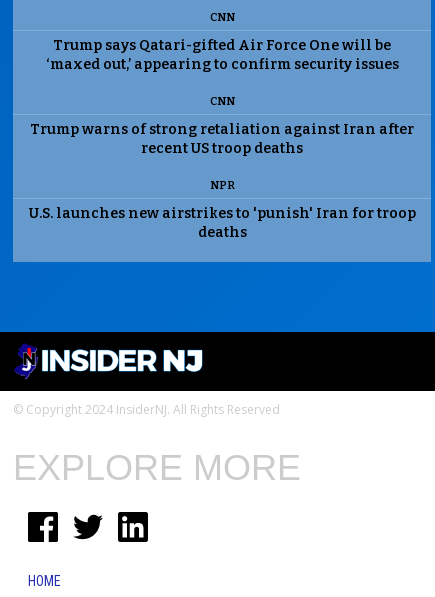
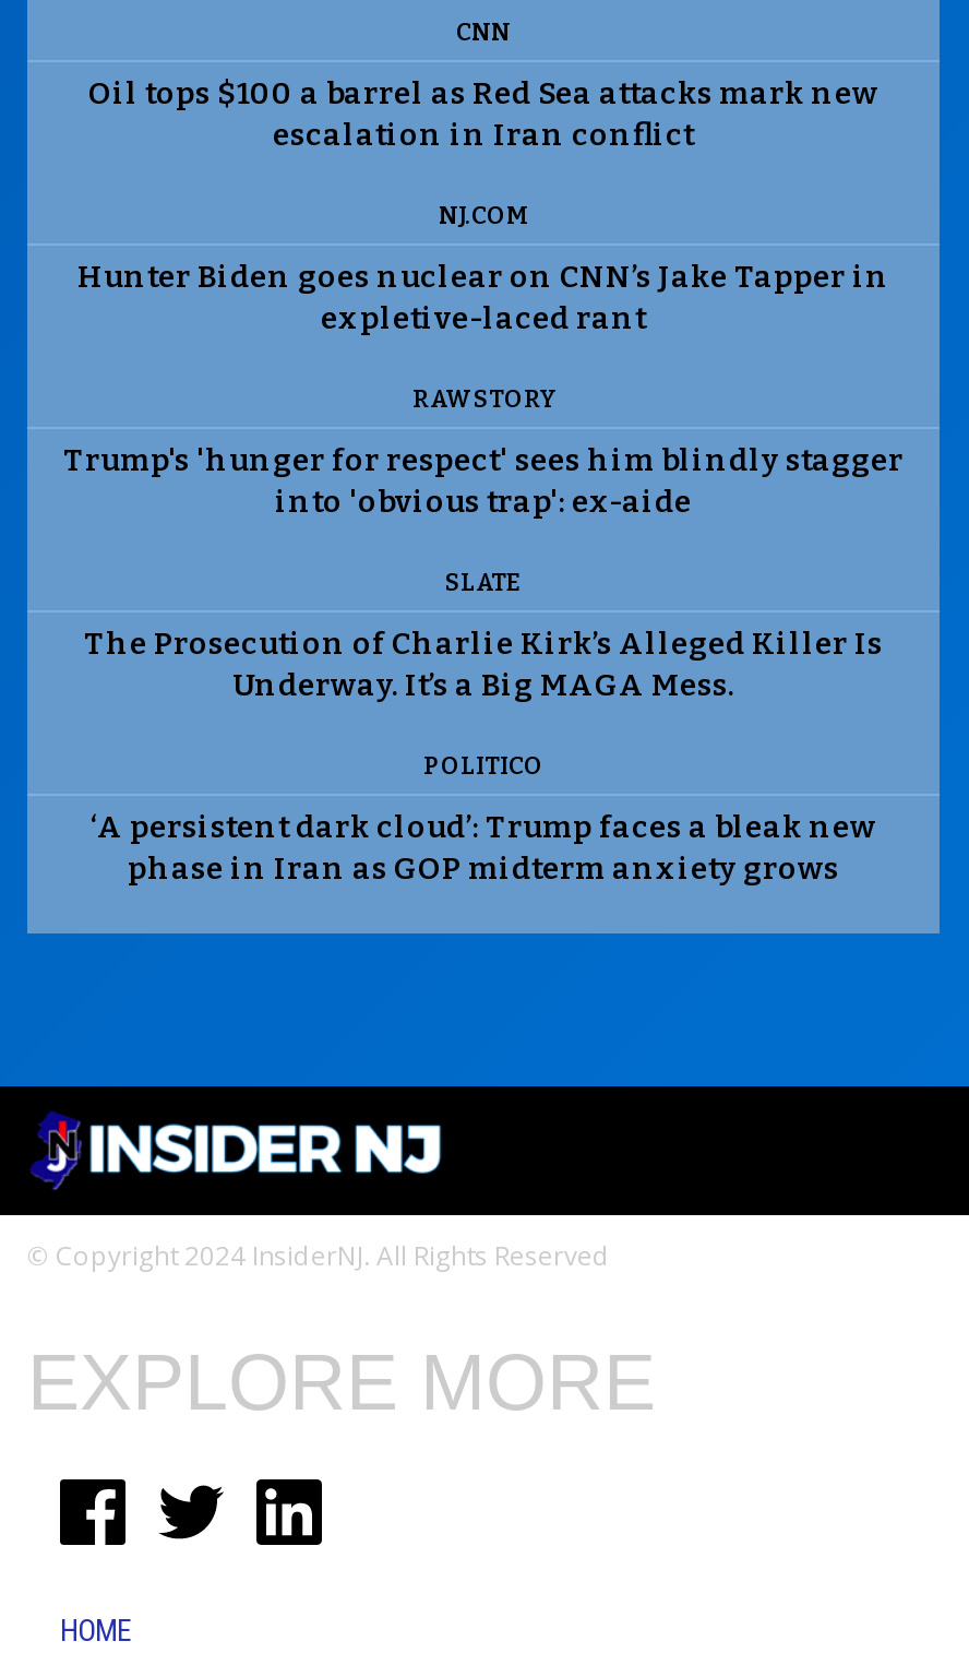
- Trump says Qatari-gifted Air Force One will be
- ‘maxed out,’ appearing to confirm security issues
- CNN
- Trump warns of strong retaliation against Iran after
- recent US troop deaths
- NPR
- U.S. launches new airstrikes to 'punish' Iran for troop
- deaths
+ Oil tops $100 a barrel as Red Sea attacks mark new
+ escalation in Iran conflict
+ NJ.COM
+ Hunter Biden goes nuclear on CNN’s Jake Tapper in
+ expletive-laced rant
+ RAW STORY
+ Trump's 'hunger for respect' sees him blindly stagger
+ into 'obvious trap': ex-aide
+ SLATE
+ The Prosecution of Charlie Kirk’s Alleged Killer Is
+ Underway. It’s a Big MAGA Mess.
+ POLITICO
+ ‘A persistent dark cloud’: Trump faces a bleak new
+ phase in Iran as GOP midterm anxiety grows
